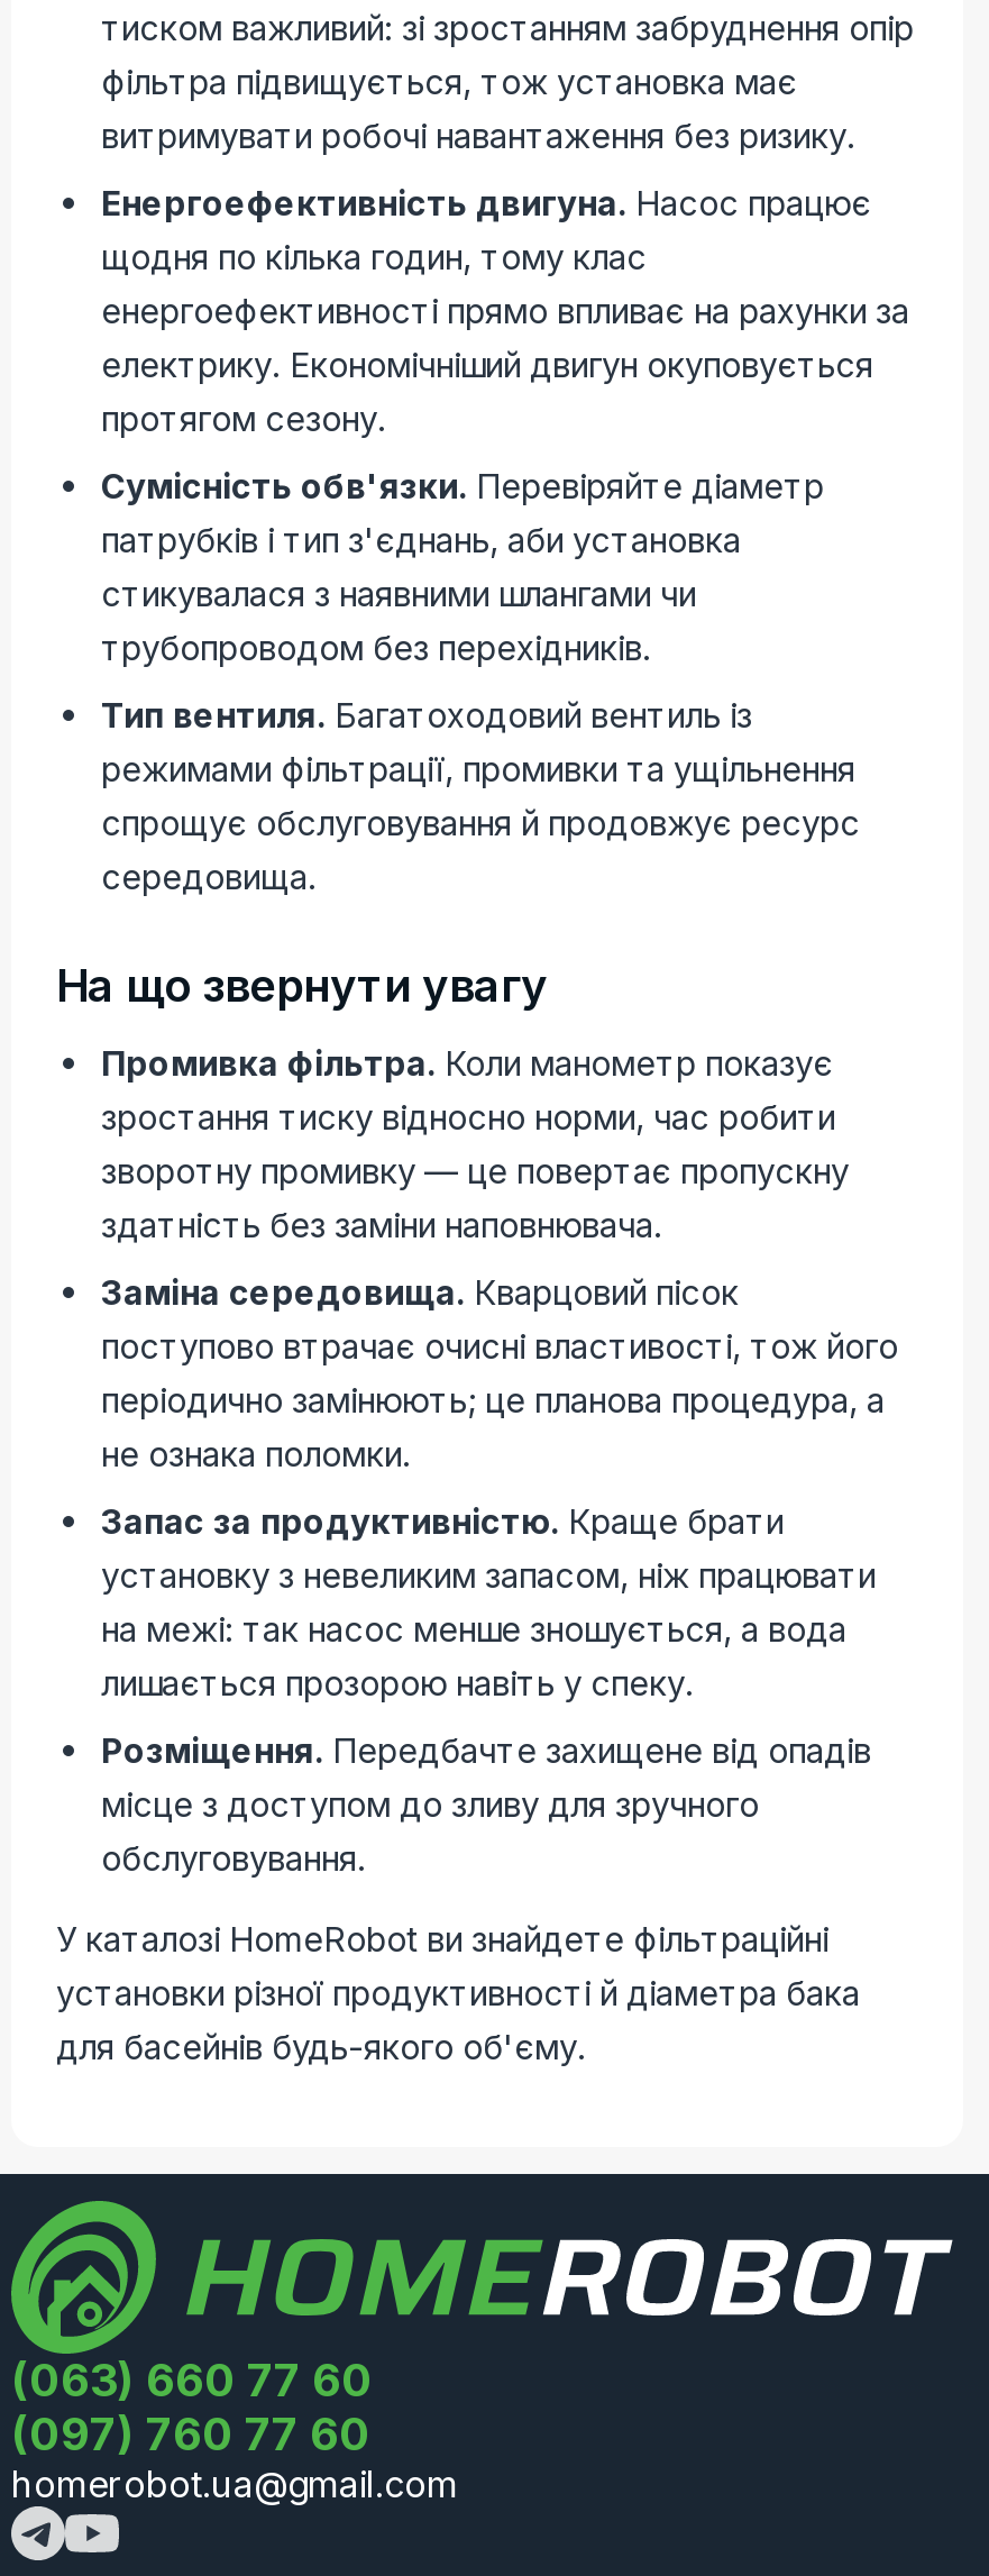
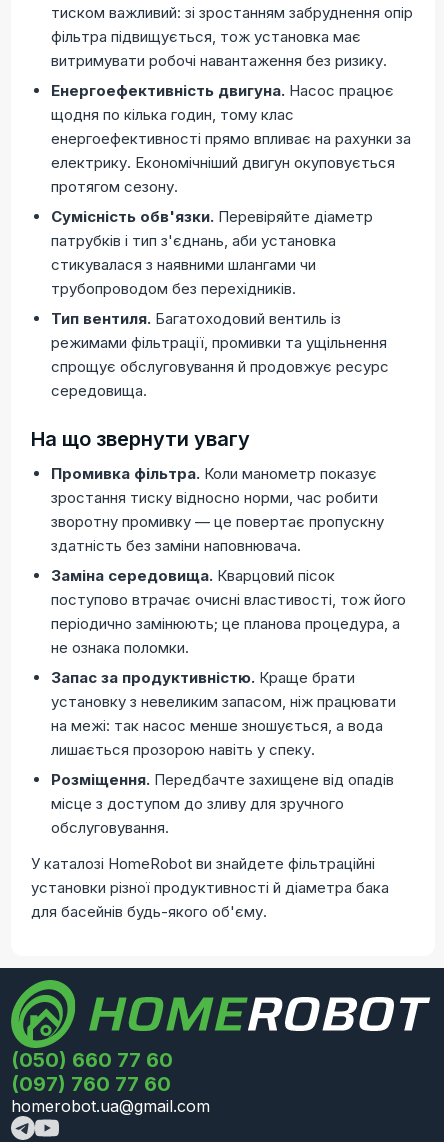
- (063) 660 77 60
+ (050) 660 77 60
